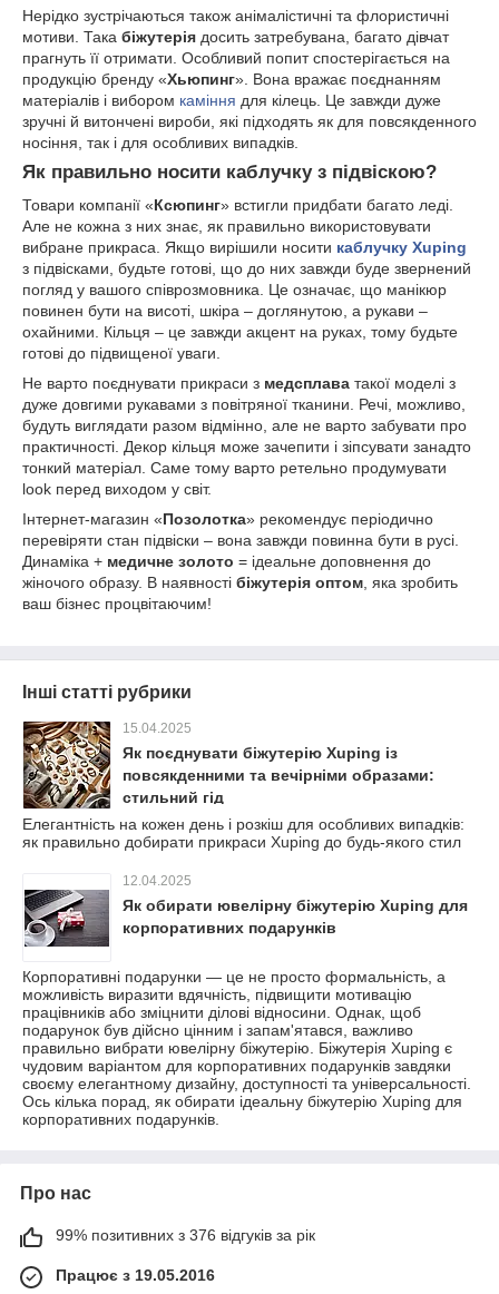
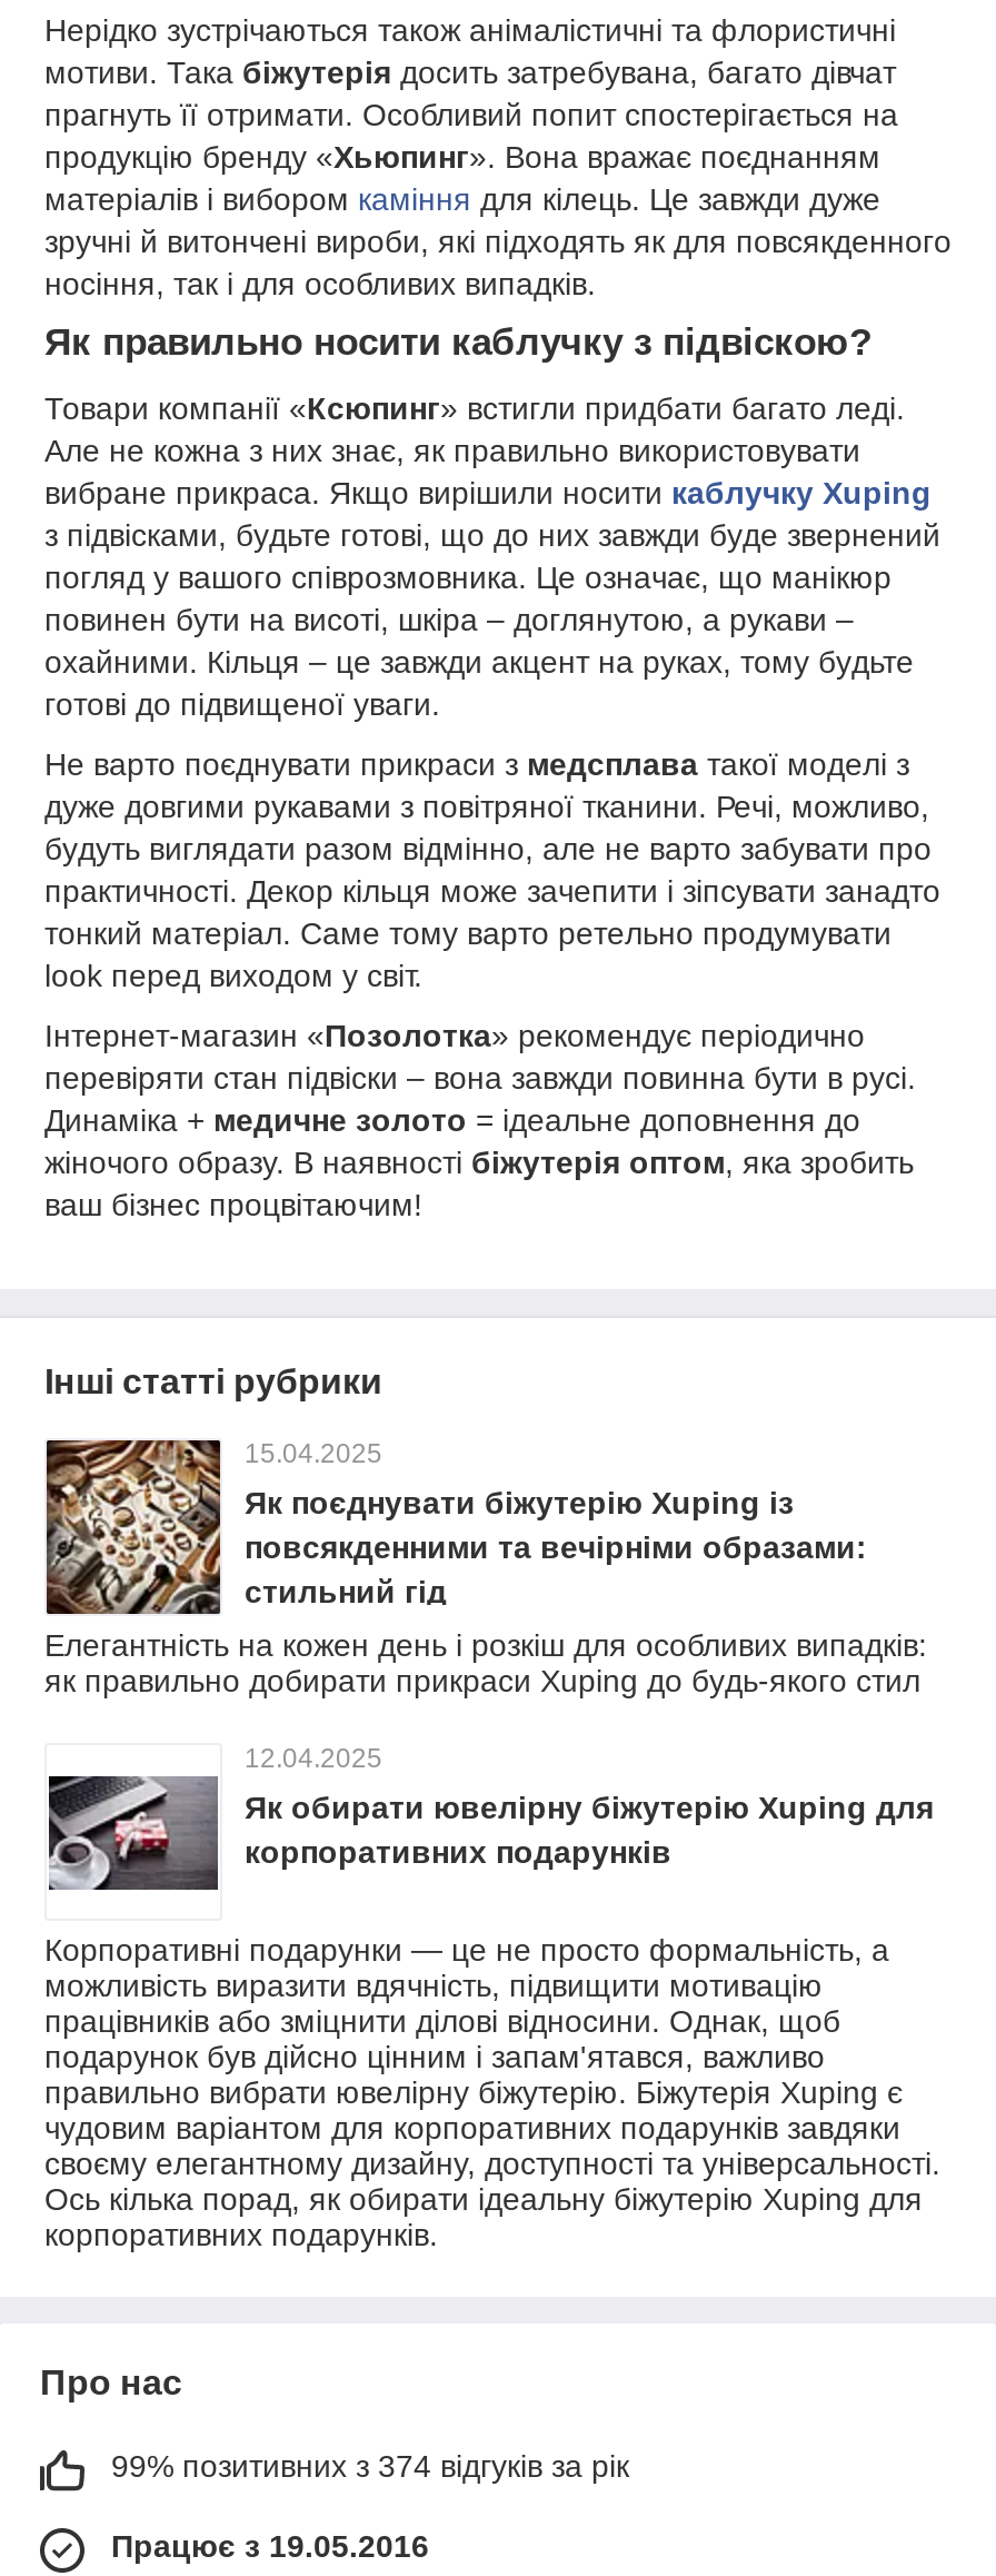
- 99% позитивних з 376 відгуків за рік
+ 99% позитивних з 374 відгуків за рік
